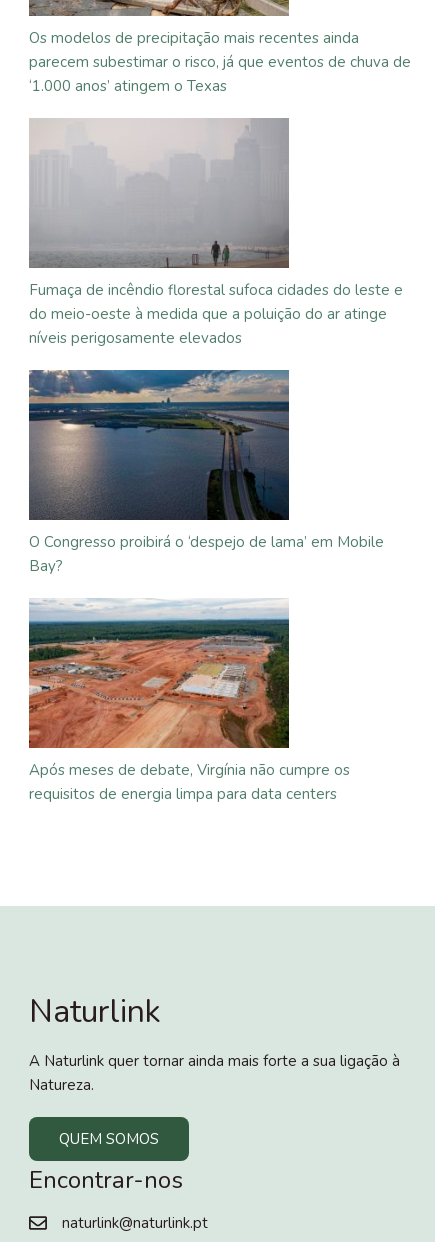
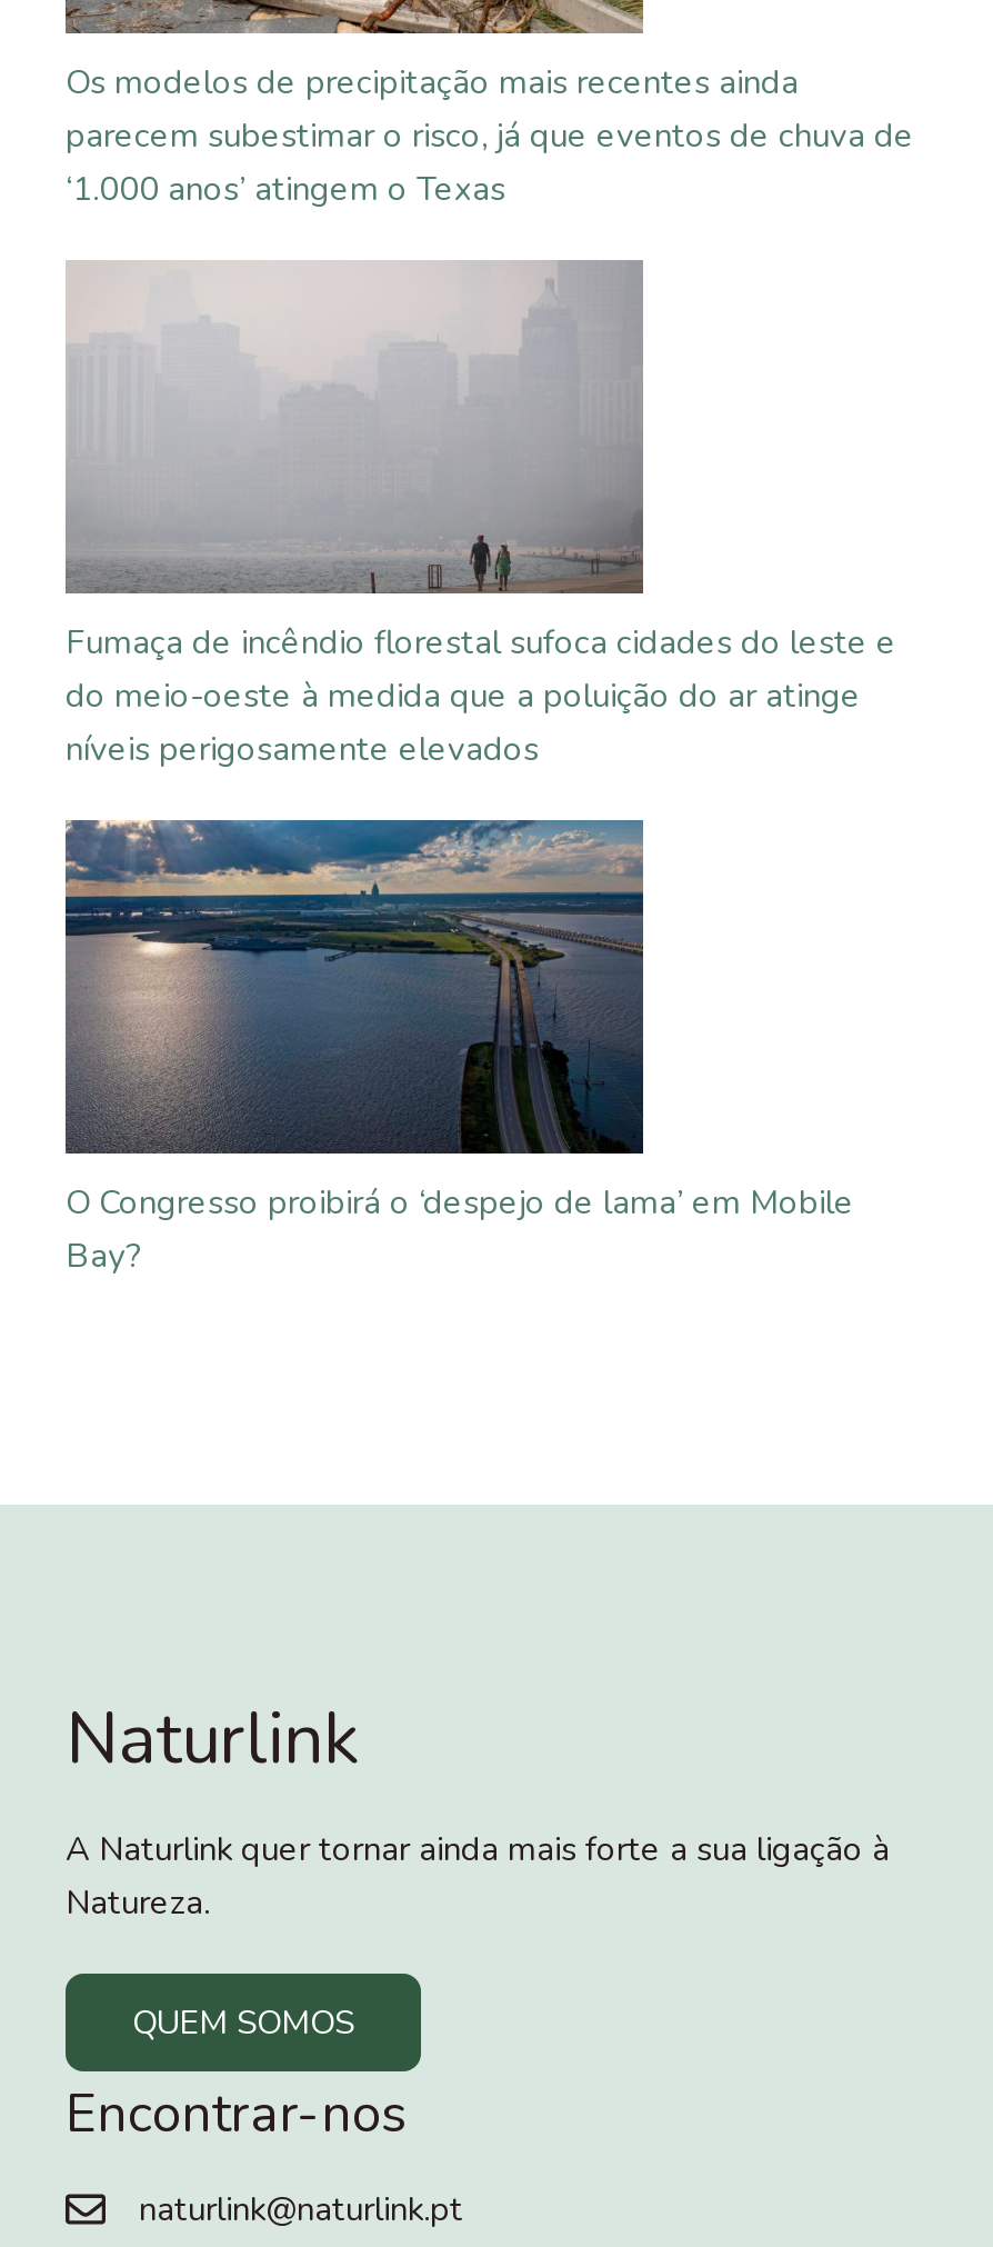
- [image]
- Após meses de debate, Virgínia não cumpre os
- requisitos de energia limpa para data centers
